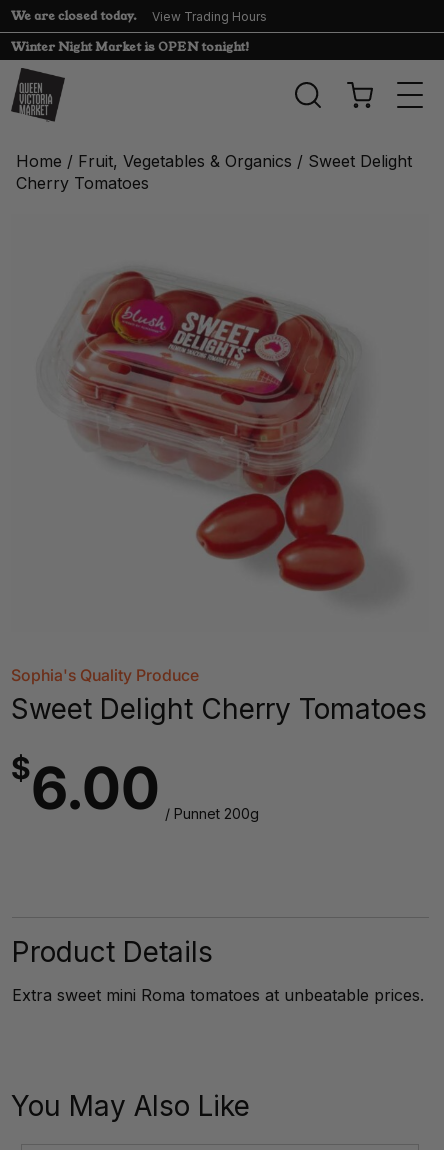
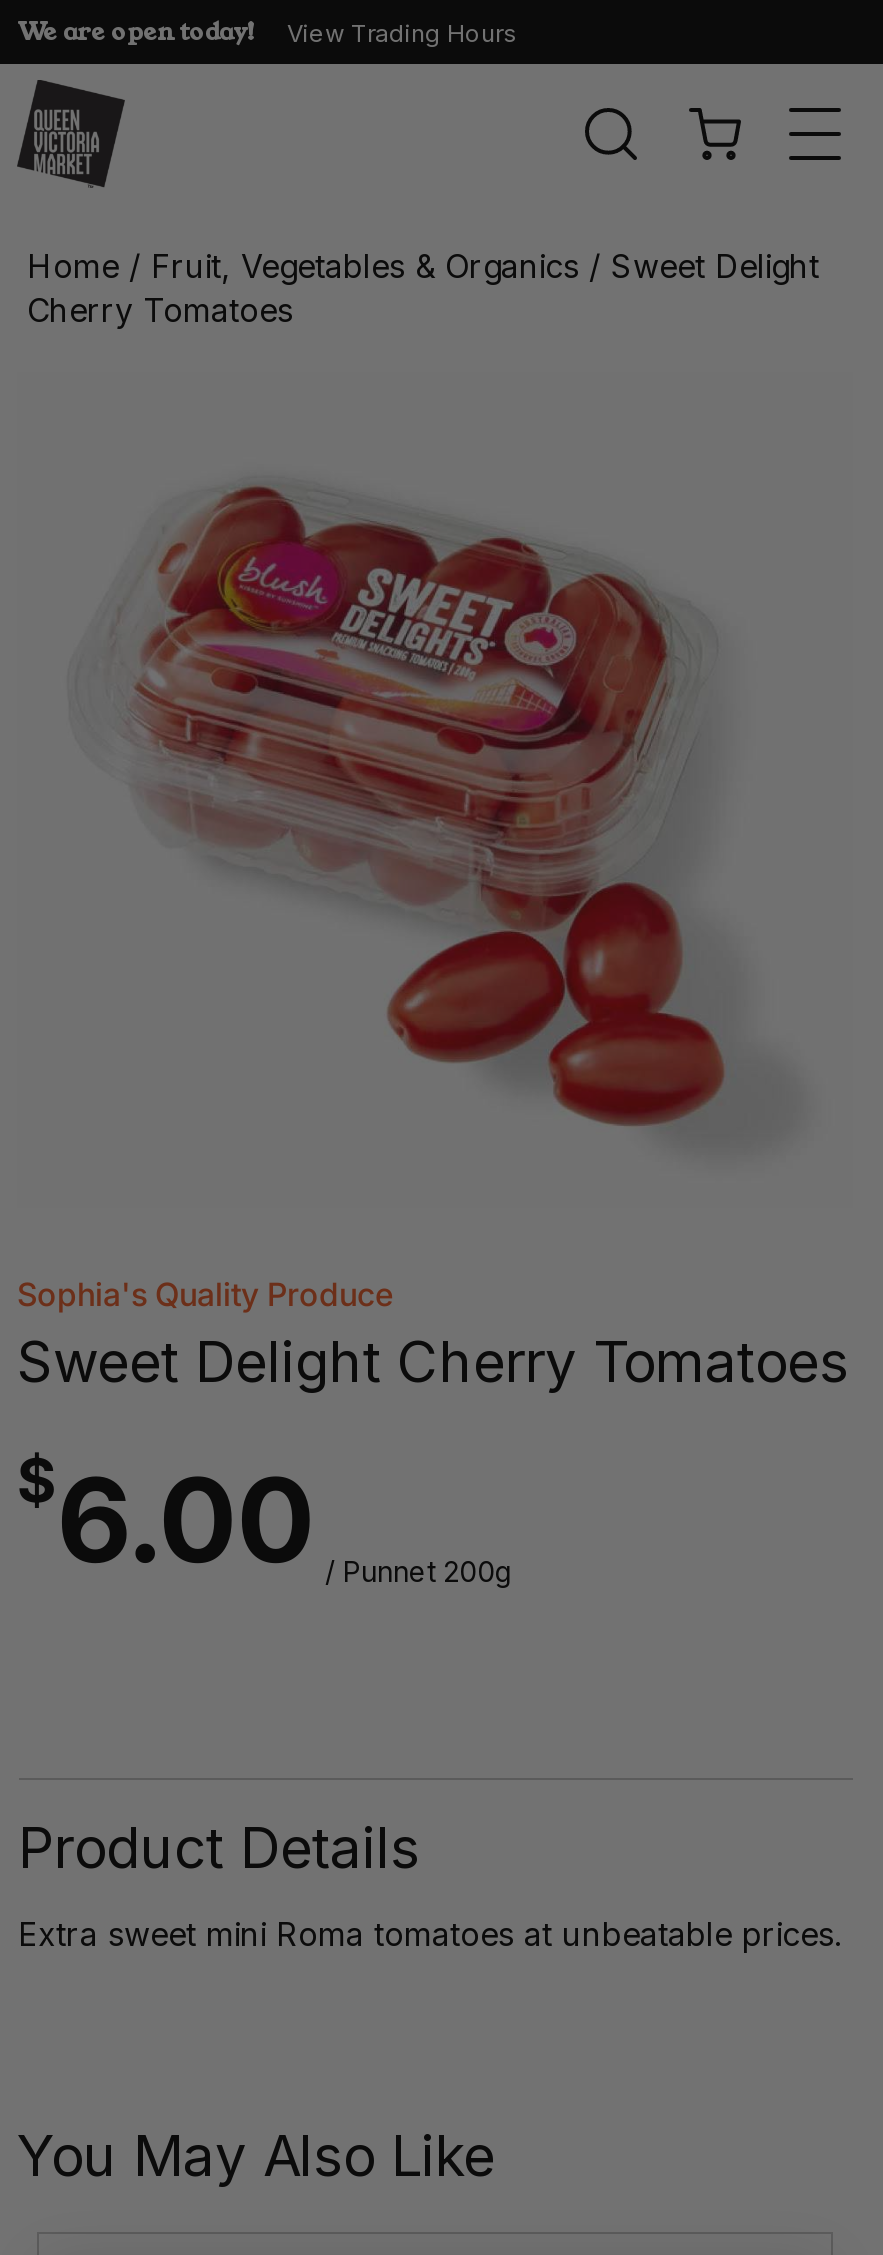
- We are closed today.
+ We are open today!

- Winter Night Market is OPEN tonight!
